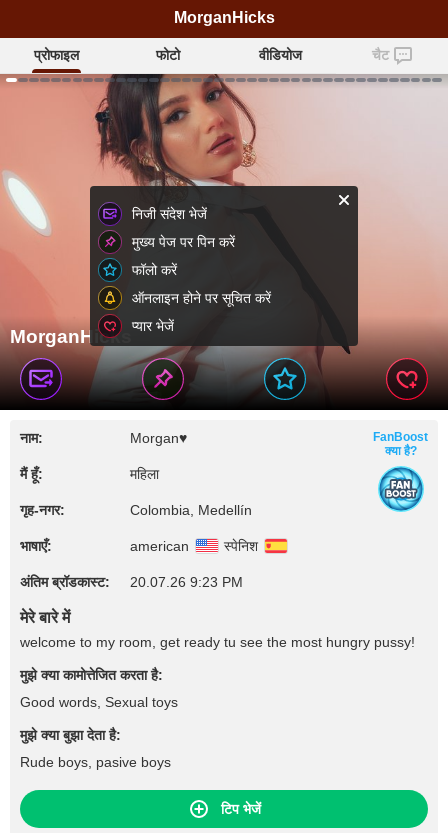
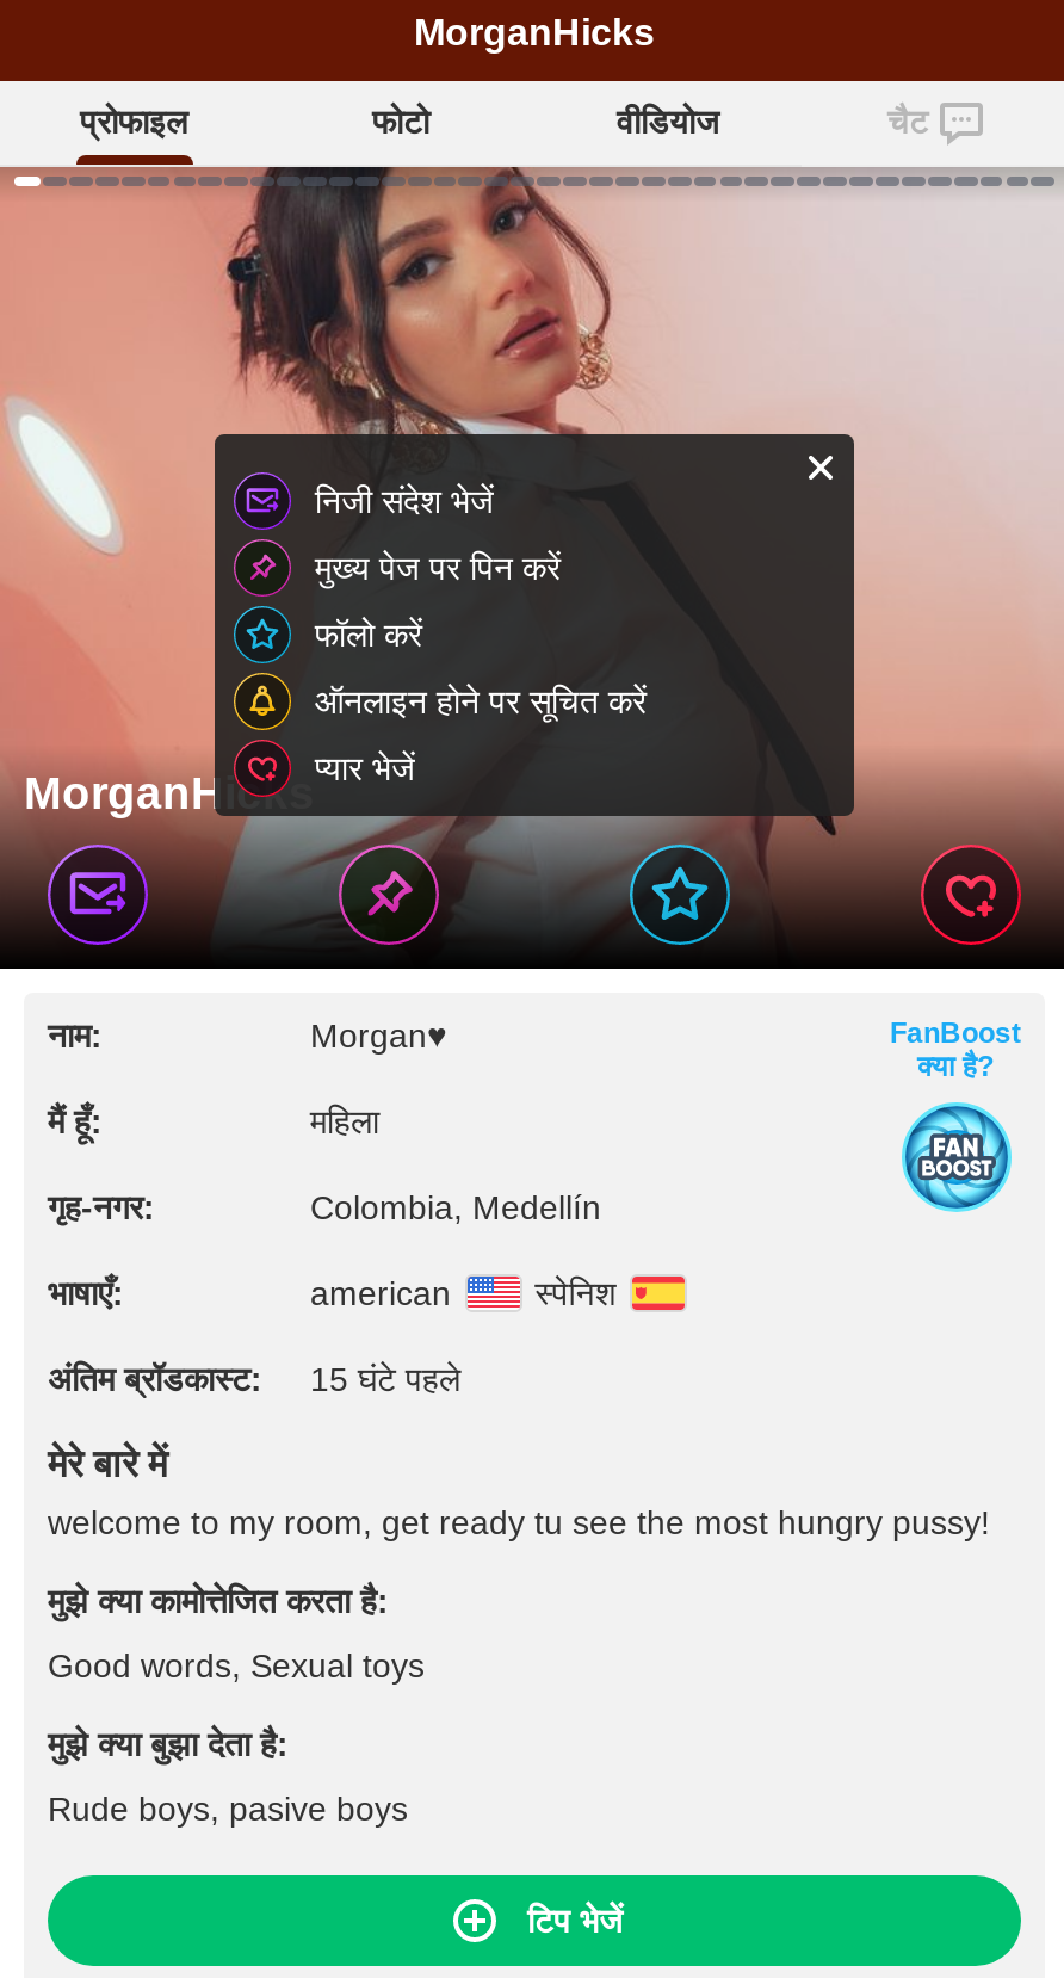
- अंतिम ब्रॉडकास्ट: 20.07.26 9:23 PM
+ अंतिम ब्रॉडकास्ट: 15 घंटे पहले
